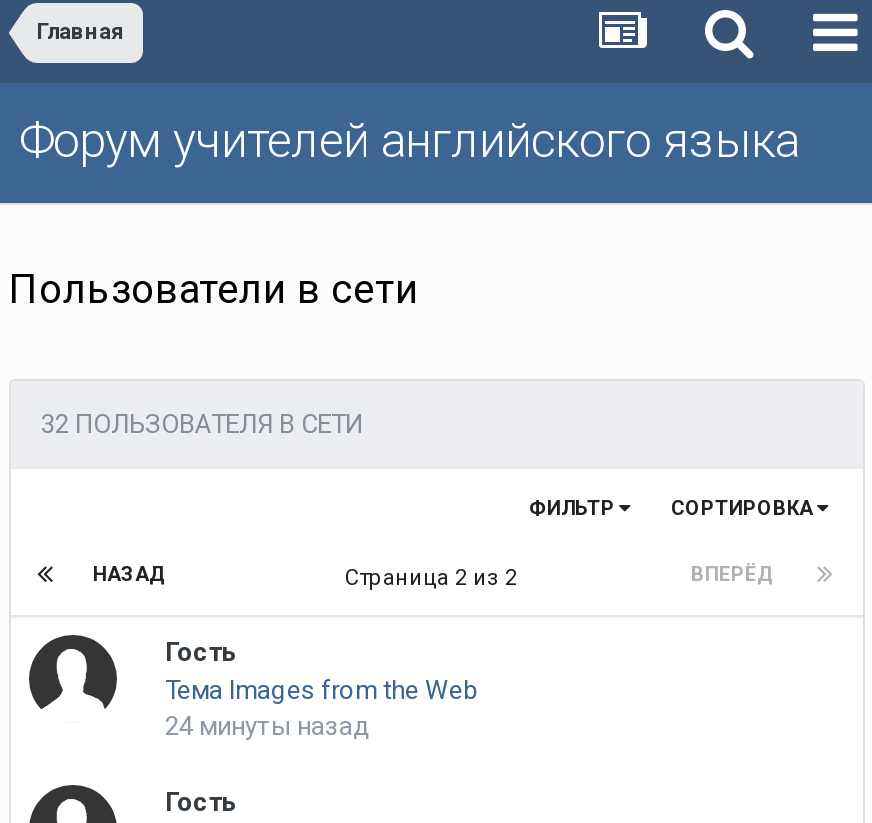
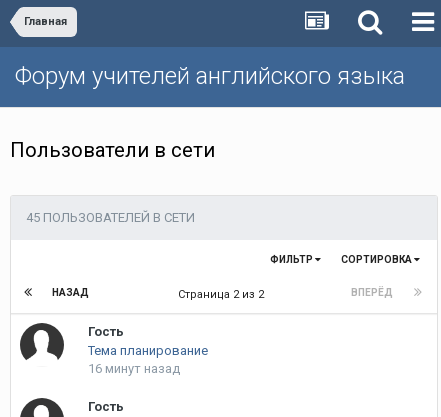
- 32 ПОЛЬЗОВАТЕЛЯ В СЕТИ
+ 45 ПОЛЬЗОВАТЕЛЕЙ В СЕТИ

- Тема Images from the Web
- 24 минуты назад
+ Тема планирование
+ 16 минут назад
